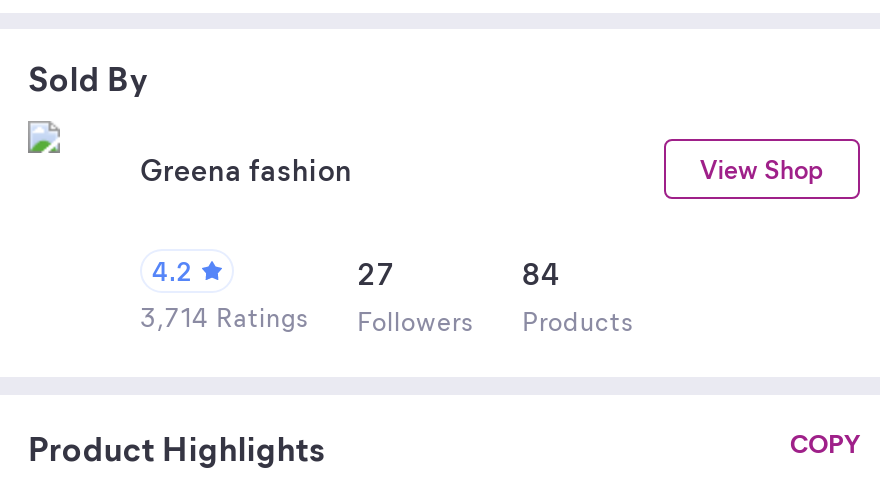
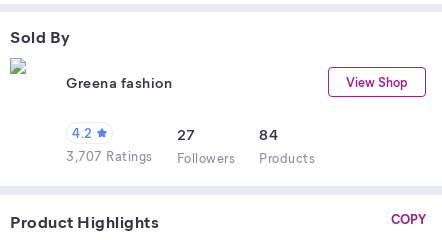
- 3,714 Ratings Followers Products
+ 3,707 Ratings Followers Products
